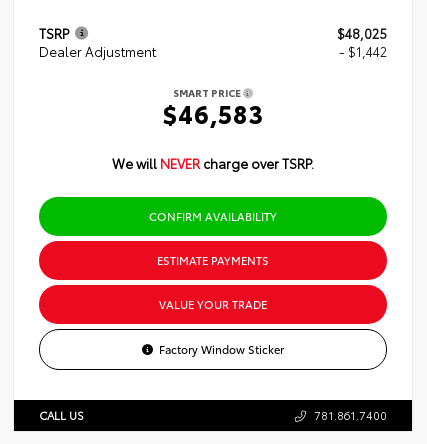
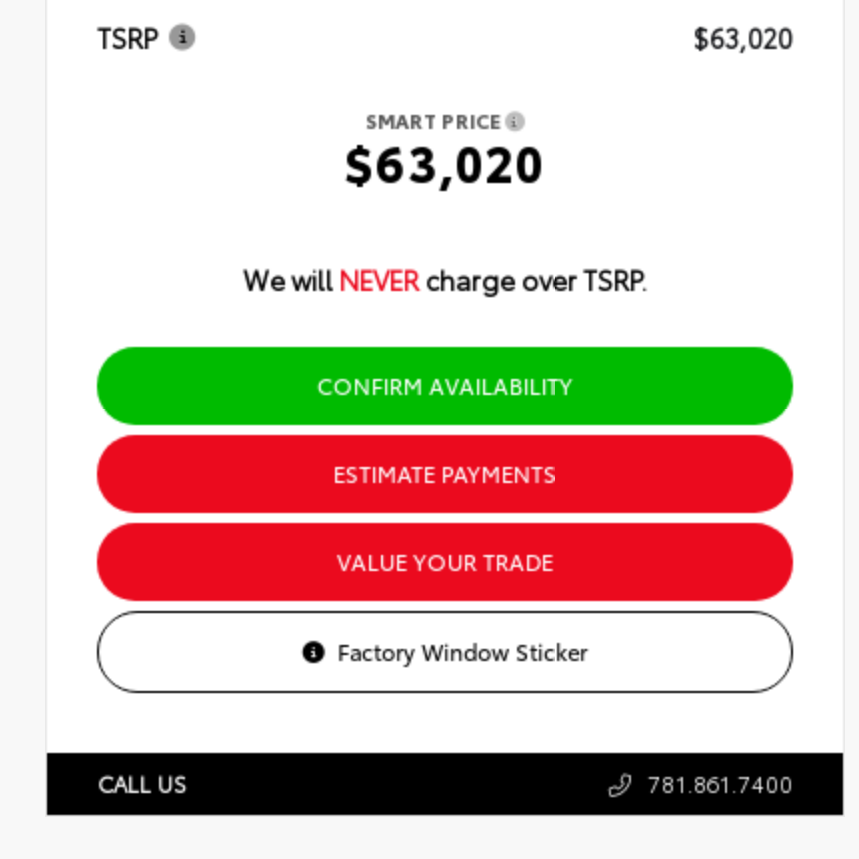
- $48,025
- Dealer Adjustment
- - $1,442
+ $63,020

- $46,583
+ $63,020
